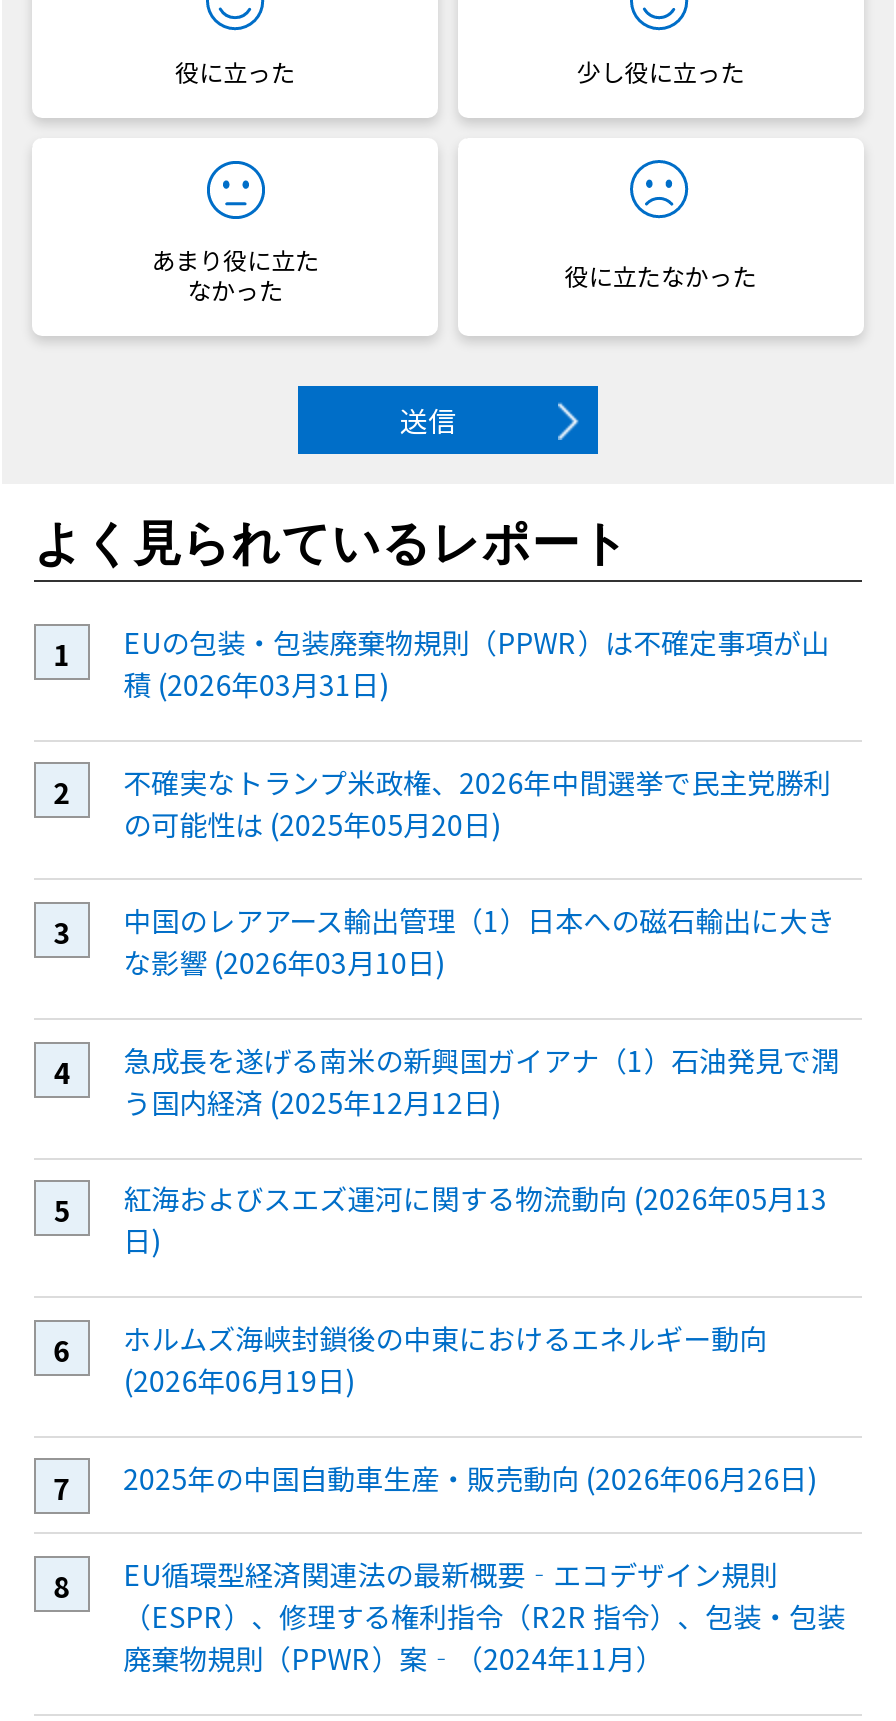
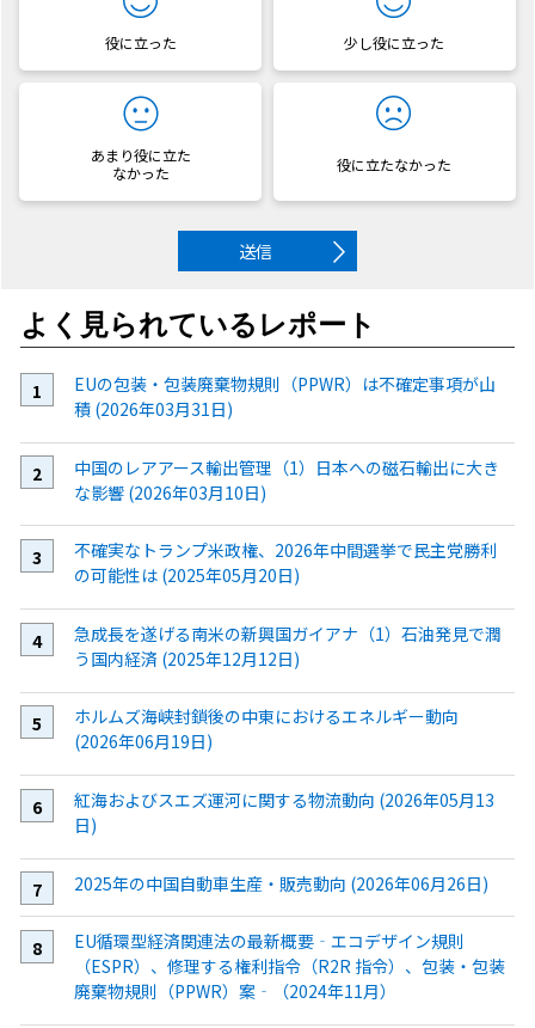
moved down: 不確実なトランプ米政権、2026年中間選挙で民主党勝利 | の可能性は (2025年05月20日)

moved up: 中国のレアアース輸出管理（1）日本への磁石輸出に大き | な影響 (2026年03月10日)

moved down: 紅海およびスエズ運河に関する物流動向 (2026年05月13 | 日)

moved up: ホルムズ海峡封鎖後の中東におけるエネルギー動向 | (2026年06月19日)
